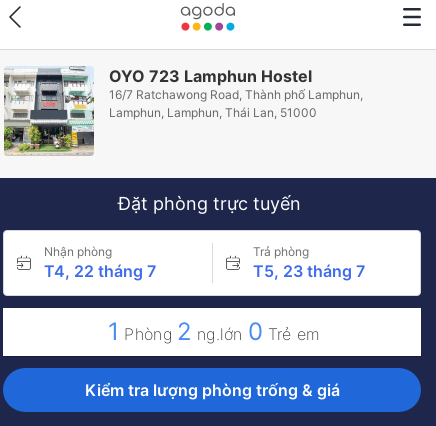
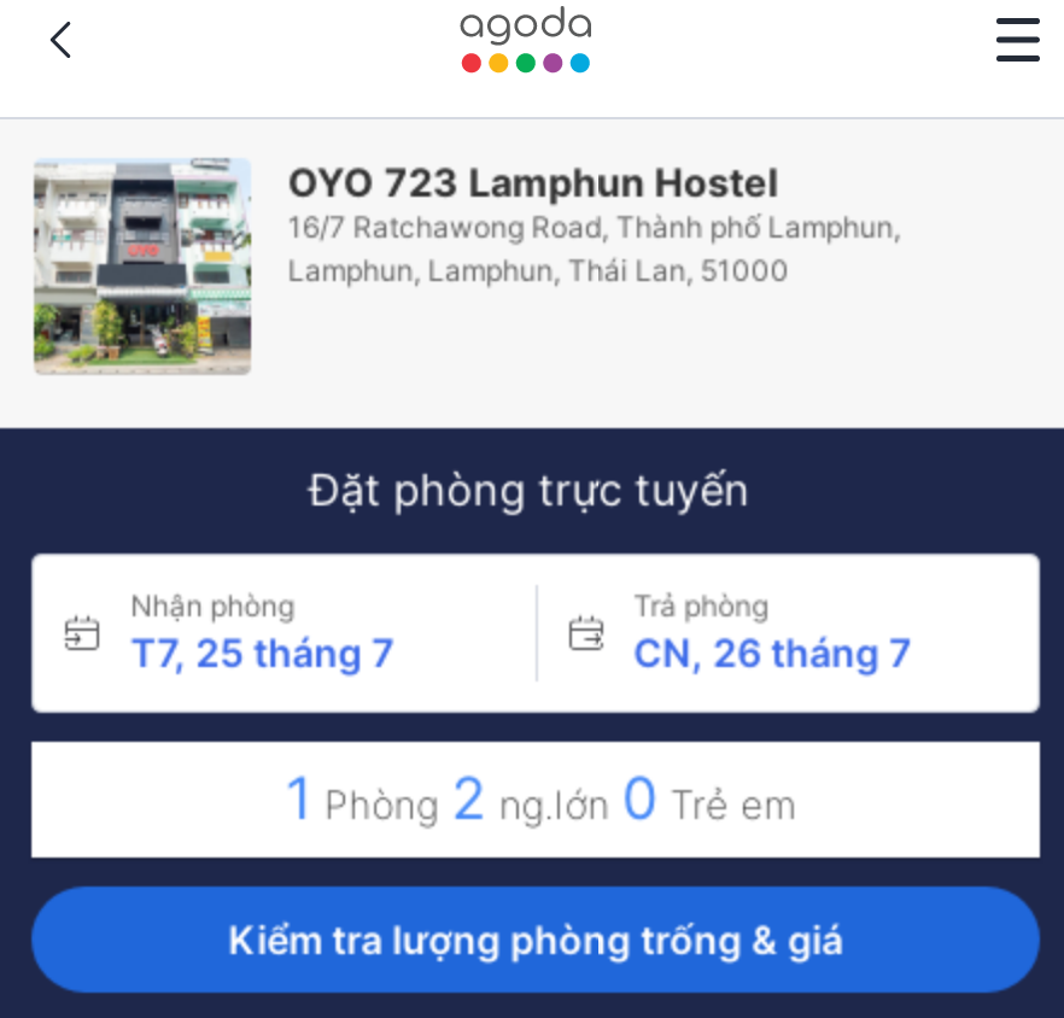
- T4, 22 tháng 7
+ T7, 25 tháng 7

- T5, 23 tháng 7
+ CN, 26 tháng 7
